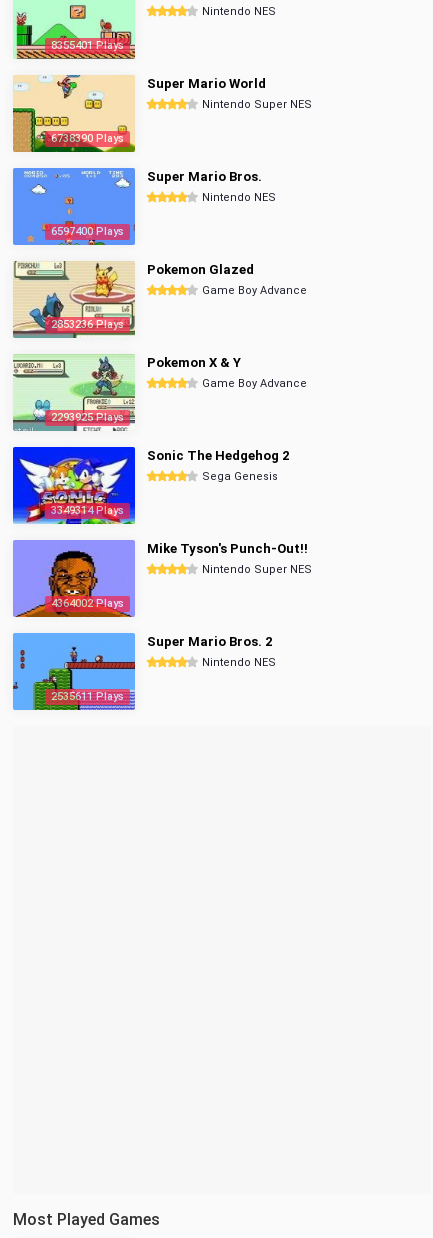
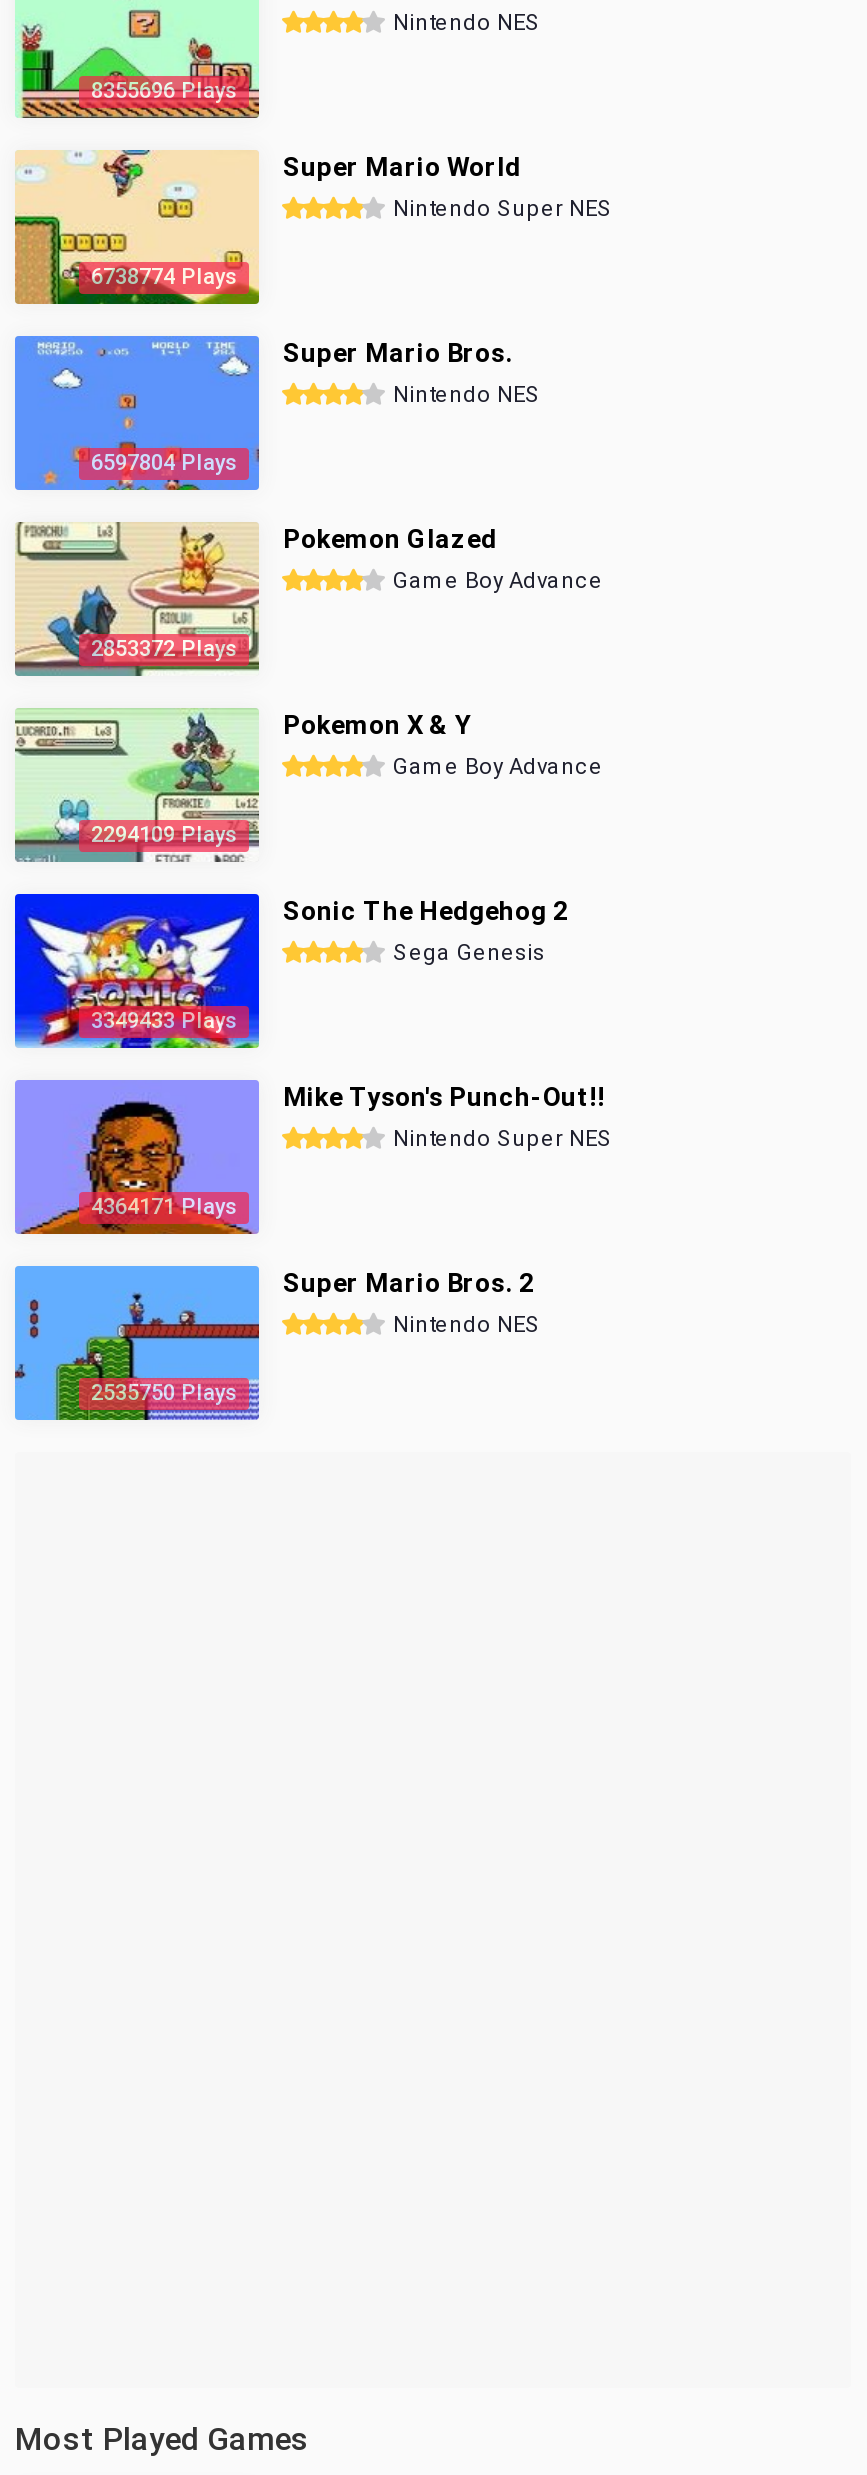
- 8355401 Plays
+ 8355696 Plays

- 6738390 Plays
+ 6738774 Plays

- 6597400 Plays
+ 6597804 Plays

- 2853236 Plays
+ 2853372 Plays

- 2293925 Plays
+ 2294109 Plays

- 3349314 Plays
+ 3349433 Plays

- 4364002 Plays
+ 4364171 Plays

- 2535611 Plays
+ 2535750 Plays
